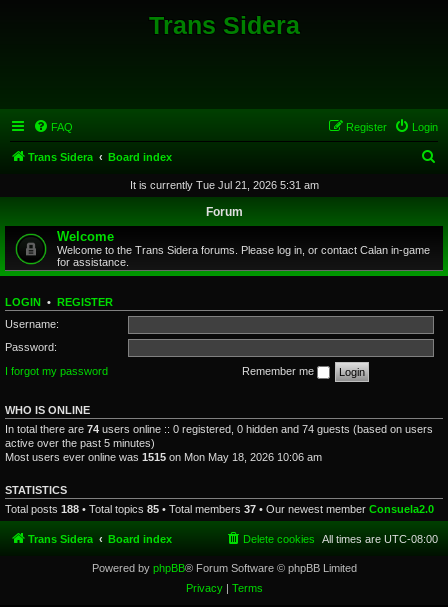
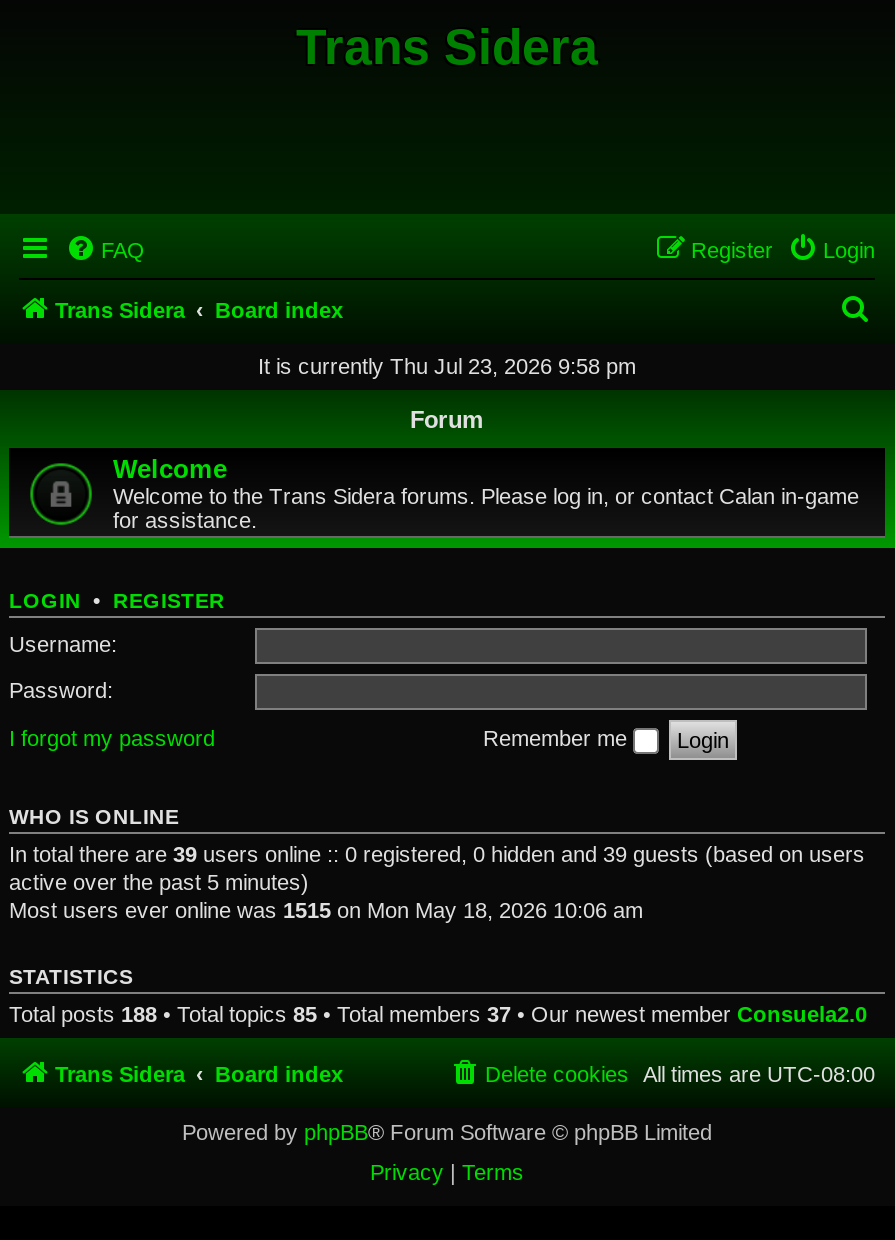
- It is currently Tue Jul 21, 2026 5:31 am
+ It is currently Thu Jul 23, 2026 9:58 pm

- In total there are 74 users online :: 0 registered, 0 hidden and 74 guests (based on users
+ In total there are 39 users online :: 0 registered, 0 hidden and 39 guests (based on users
